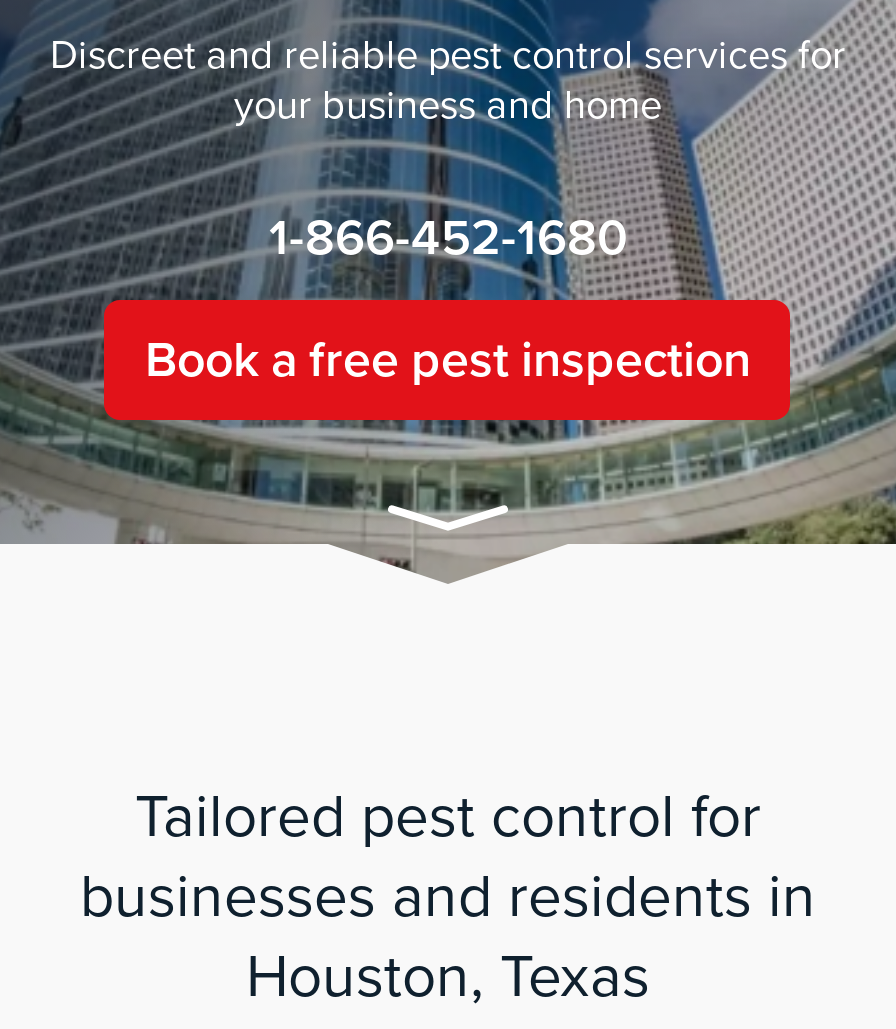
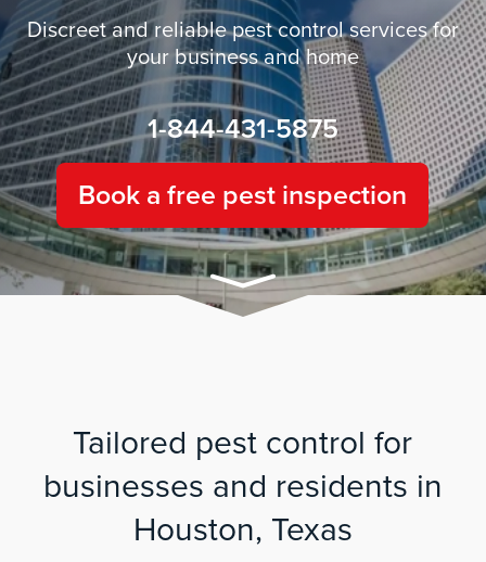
- 1-866-452-1680
+ 1-844-431-5875
